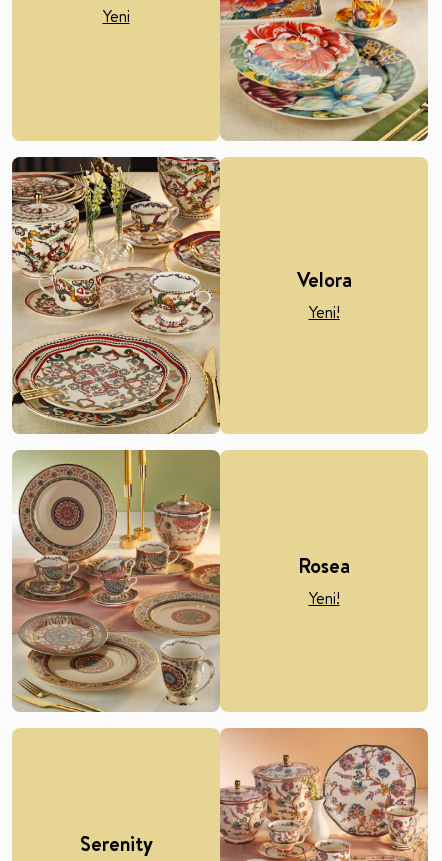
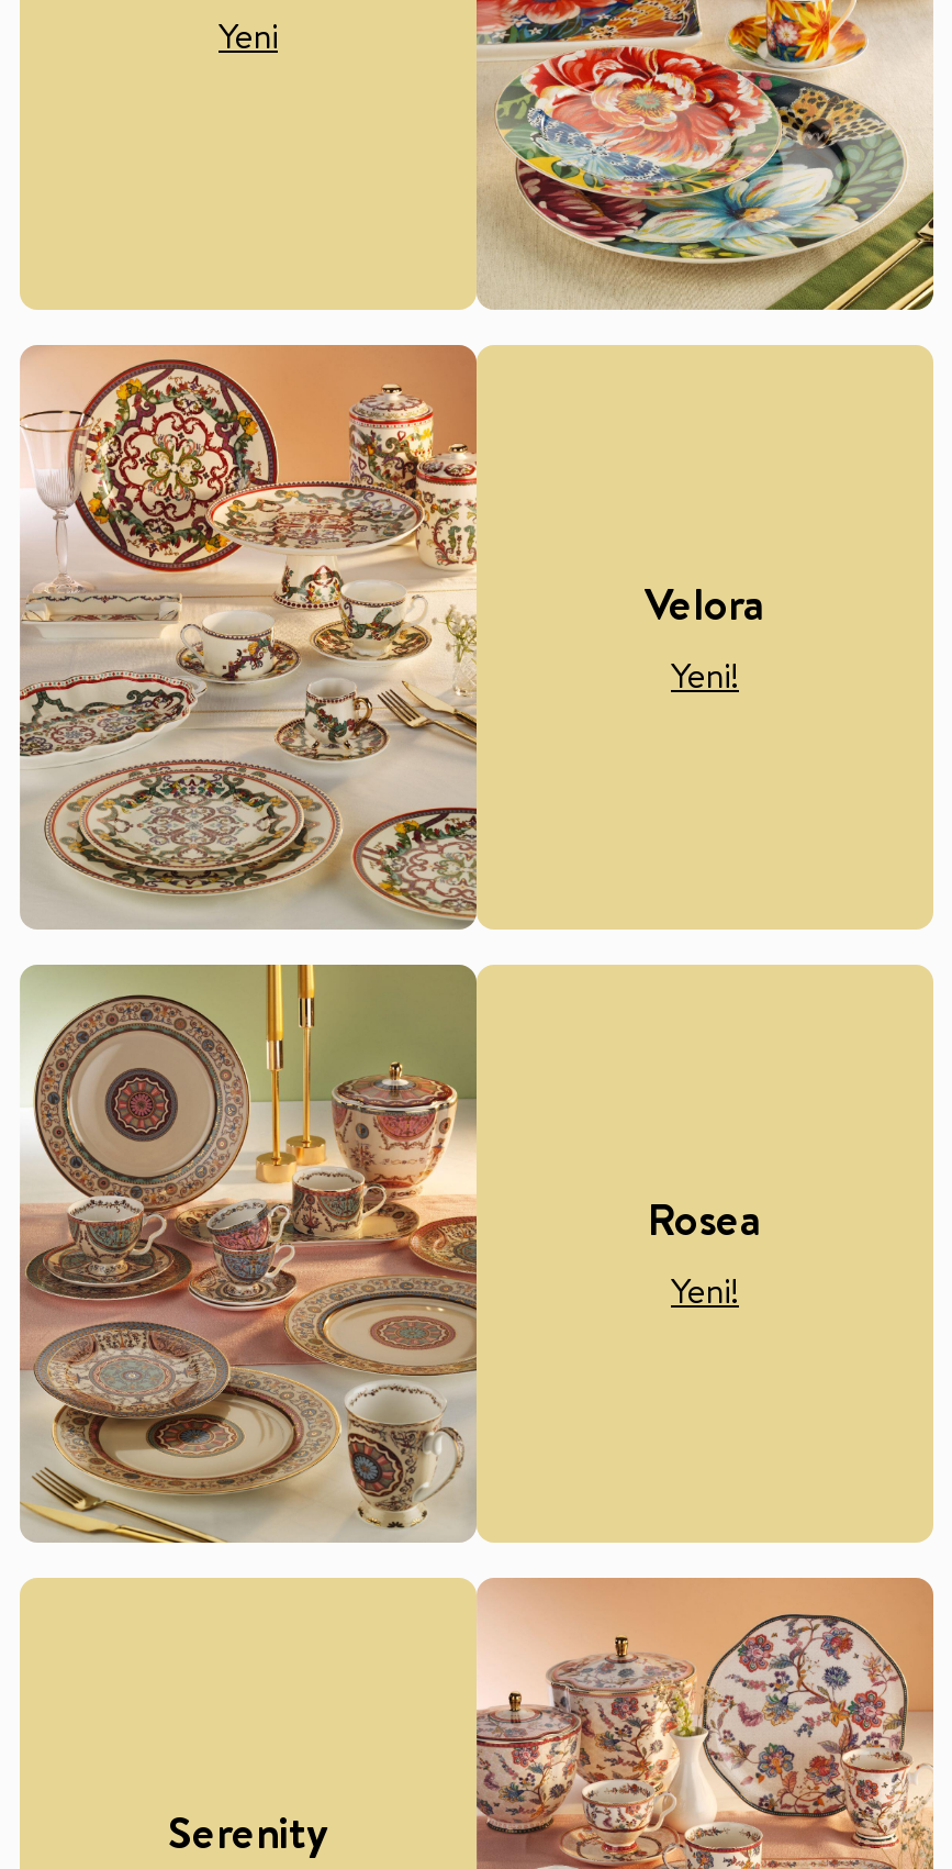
- [image]
+ [image]
